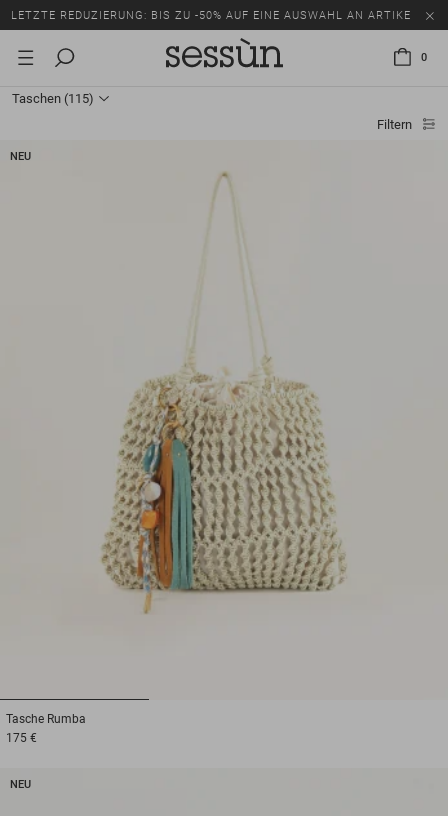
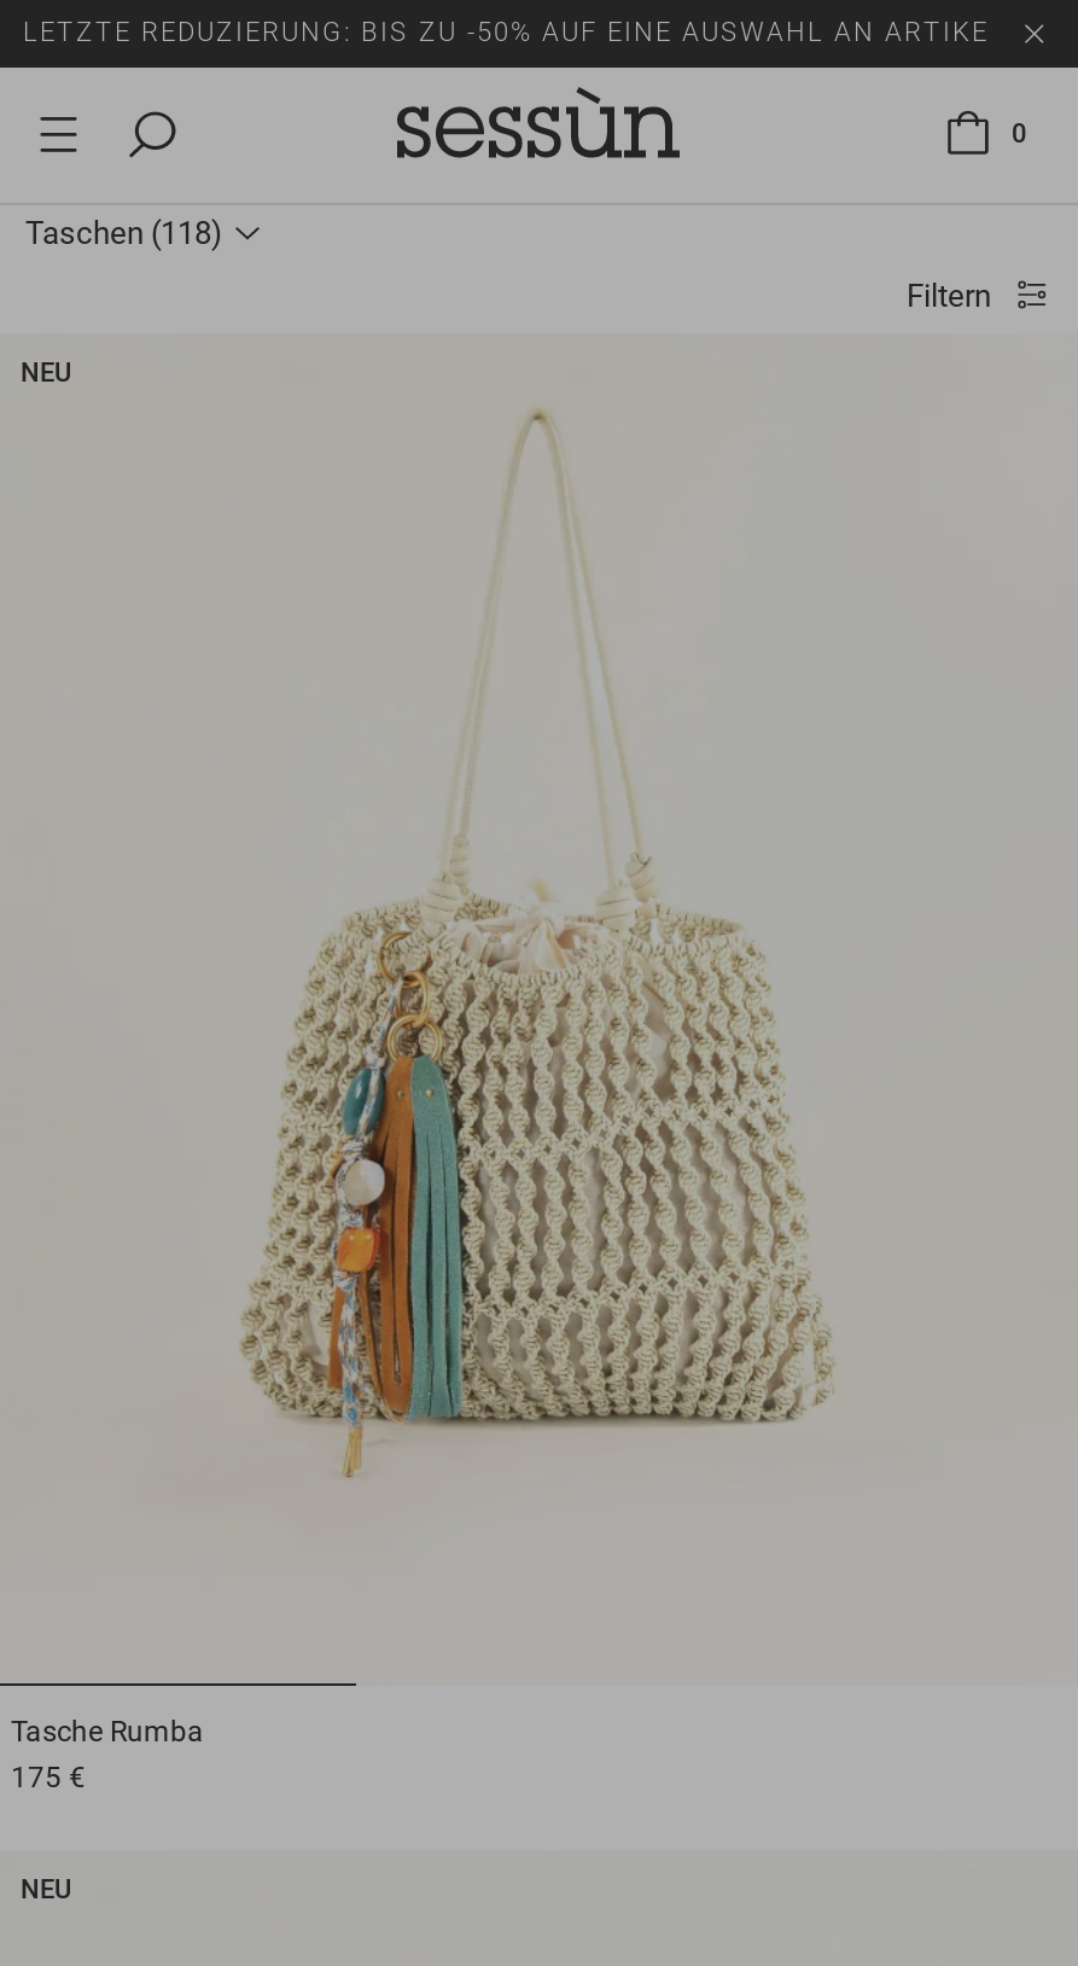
- Taschen (115)
+ Taschen (118)
